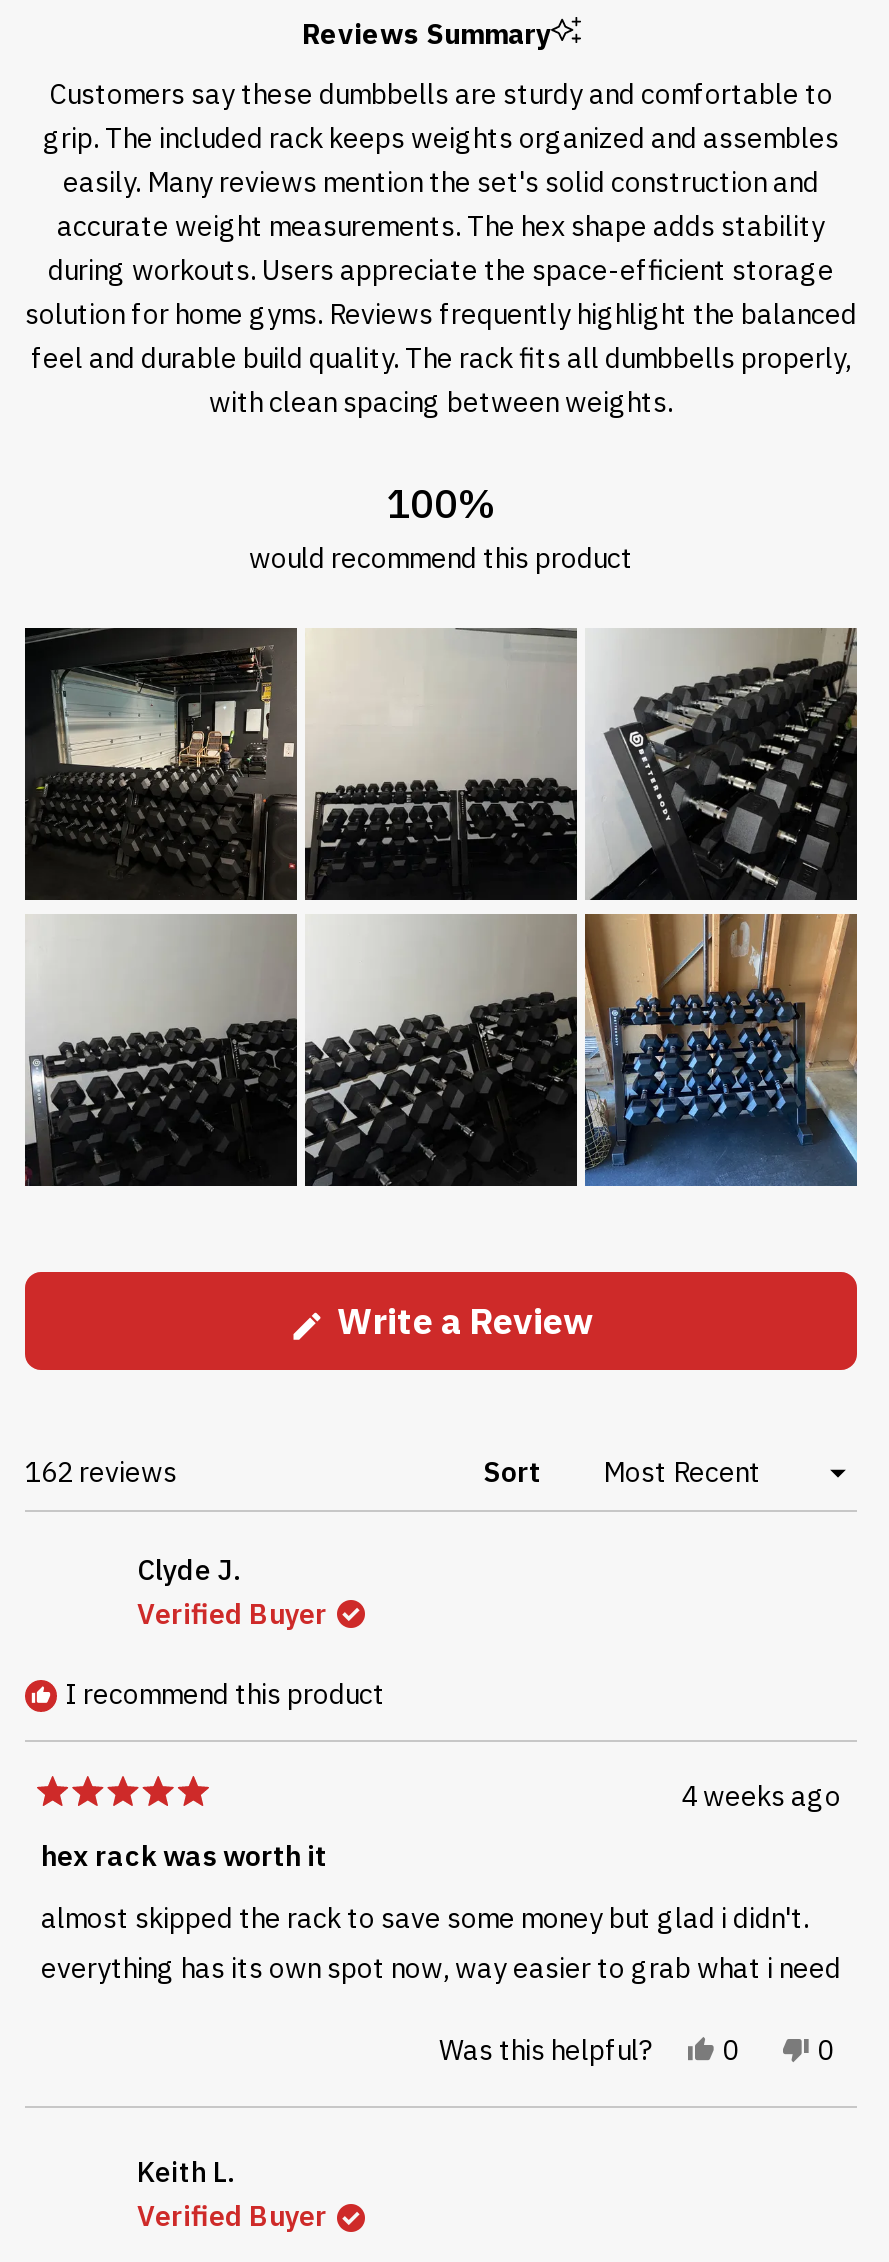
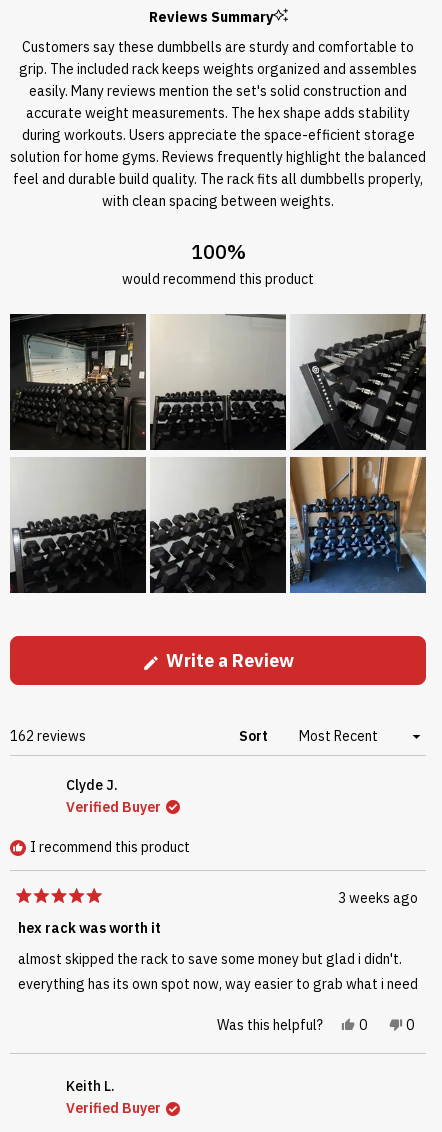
- 4 weeks ago
+ 3 weeks ago
